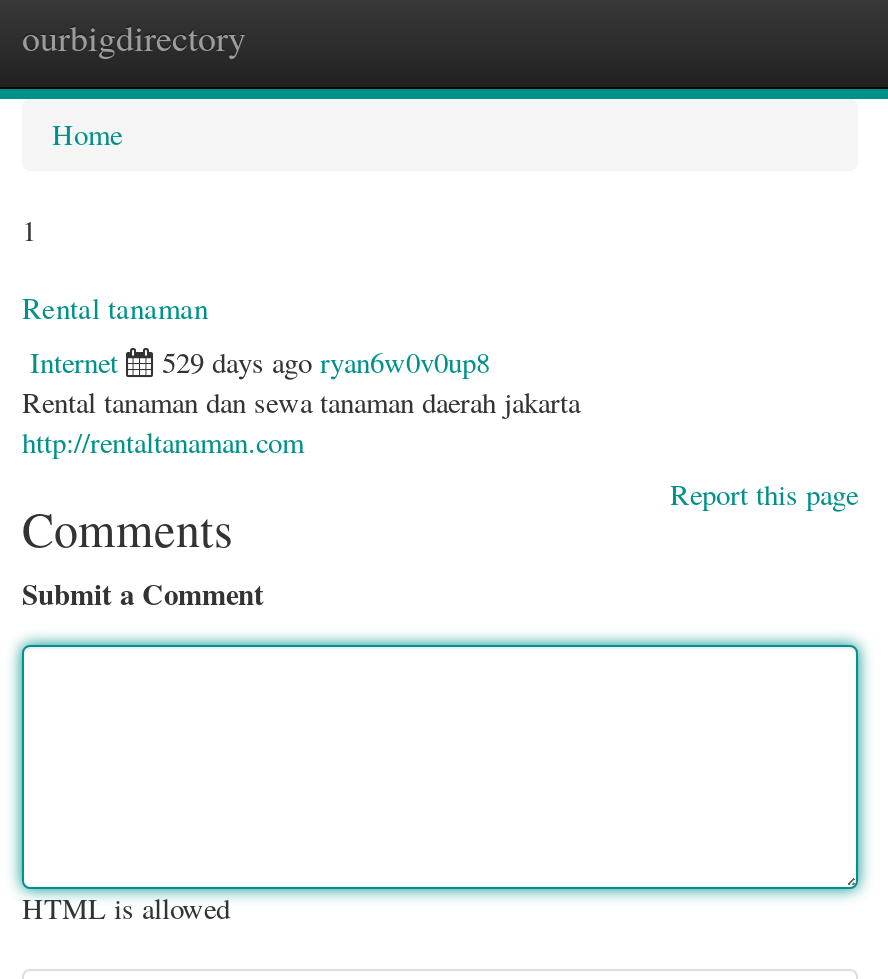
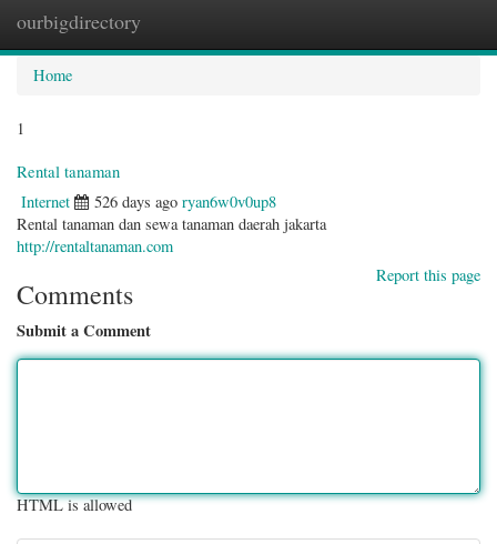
- 529 days ago ryan6w0v0up8
+ 526 days ago ryan6w0v0up8
